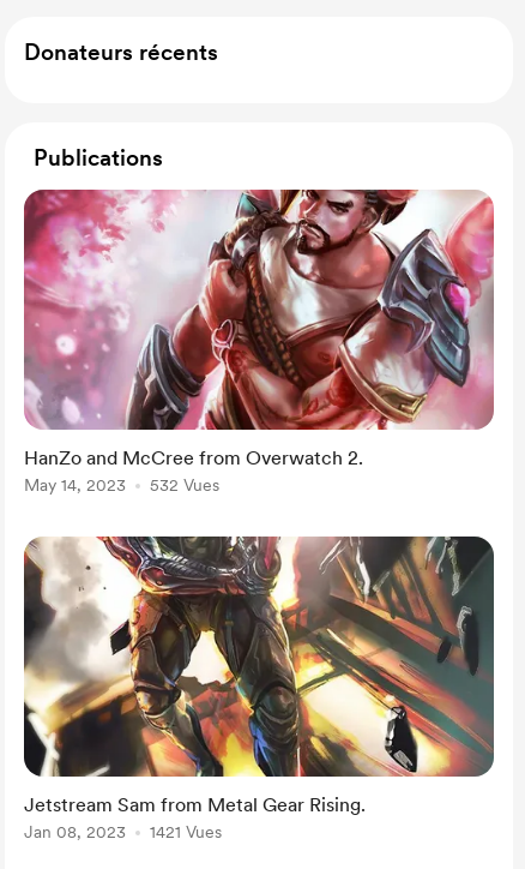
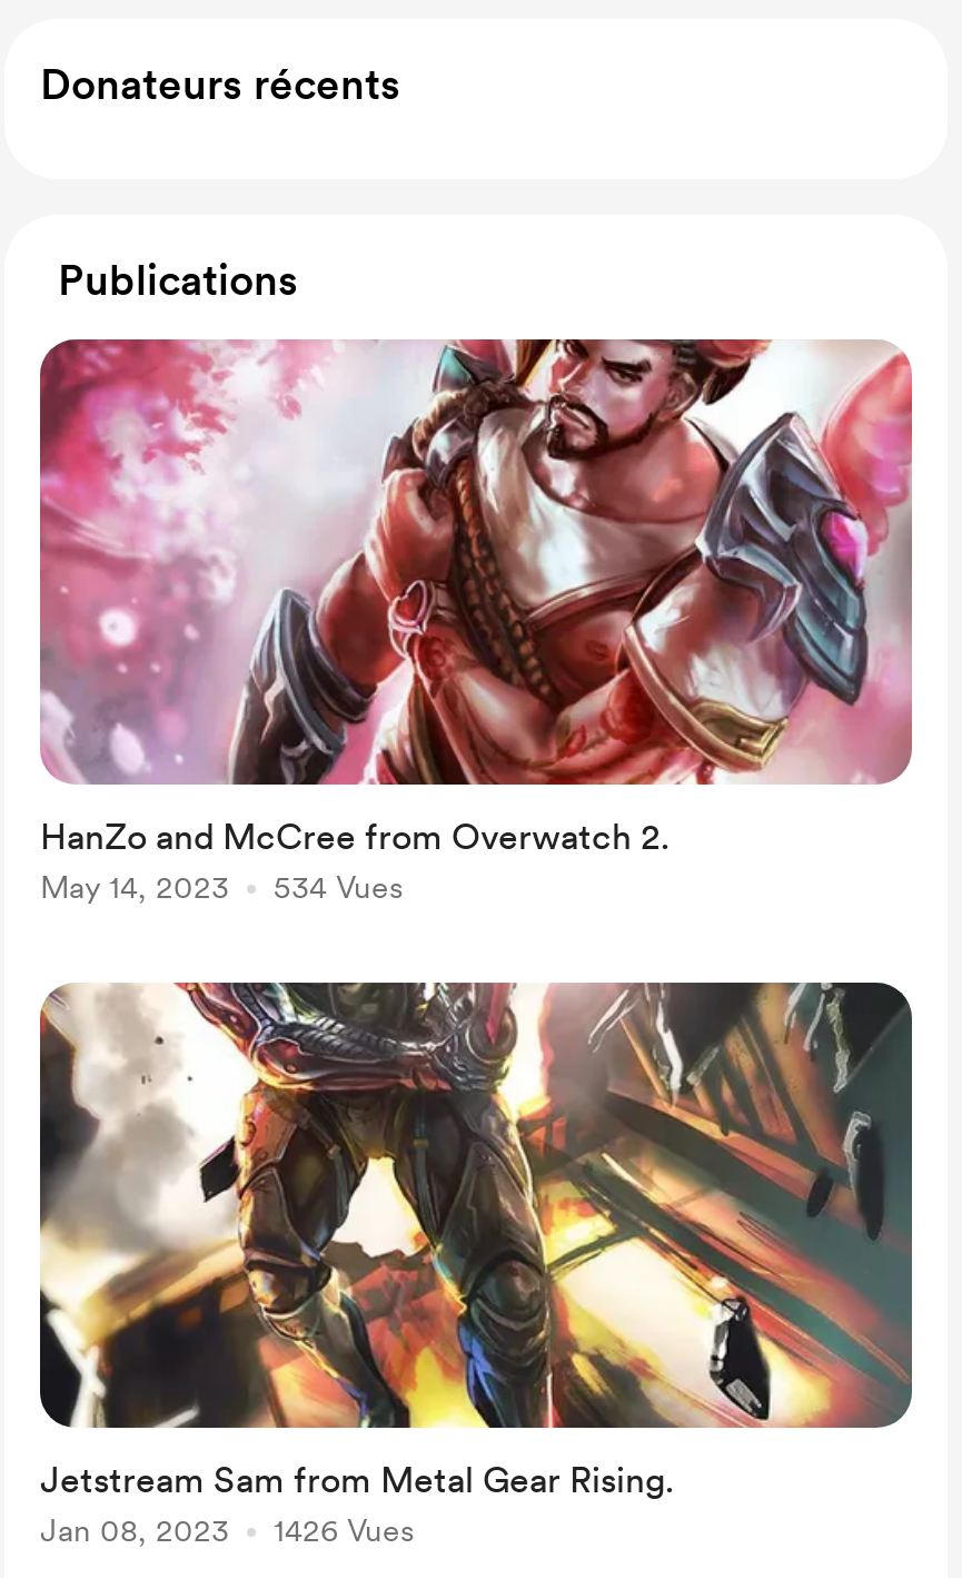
- May 14, 2023 532 Vues
+ May 14, 2023 534 Vues

- Jan 08, 2023 1421 Vues
+ Jan 08, 2023 1426 Vues
